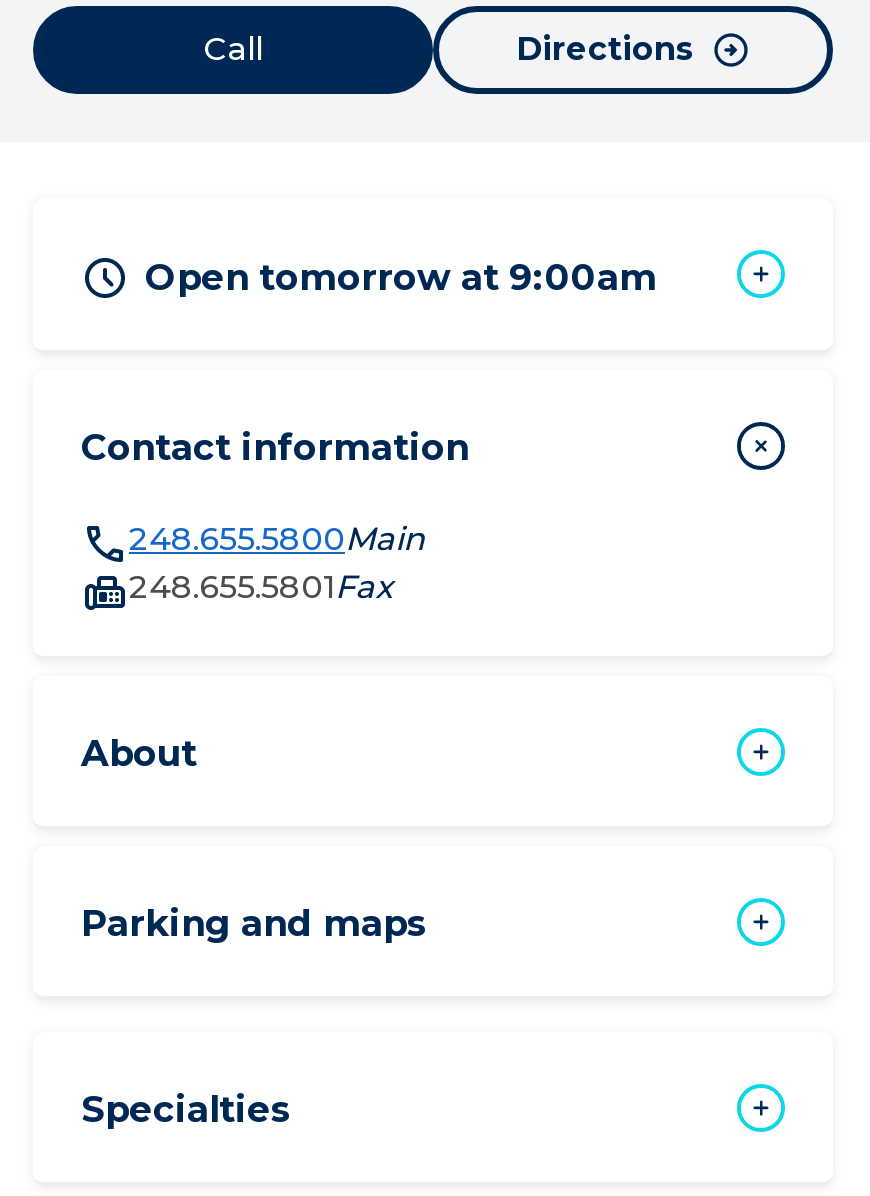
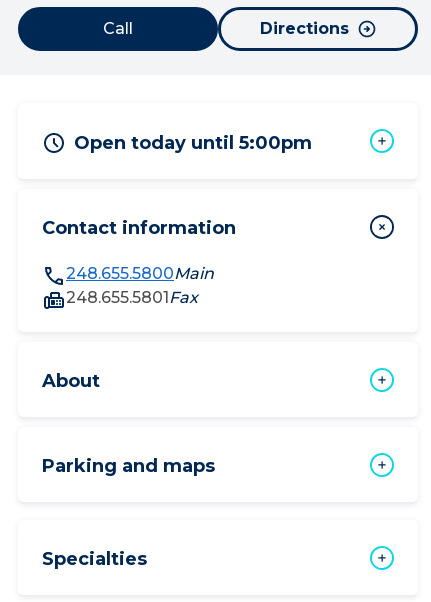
- Open tomorrow at 9:00am
+ Open today until 5:00pm
